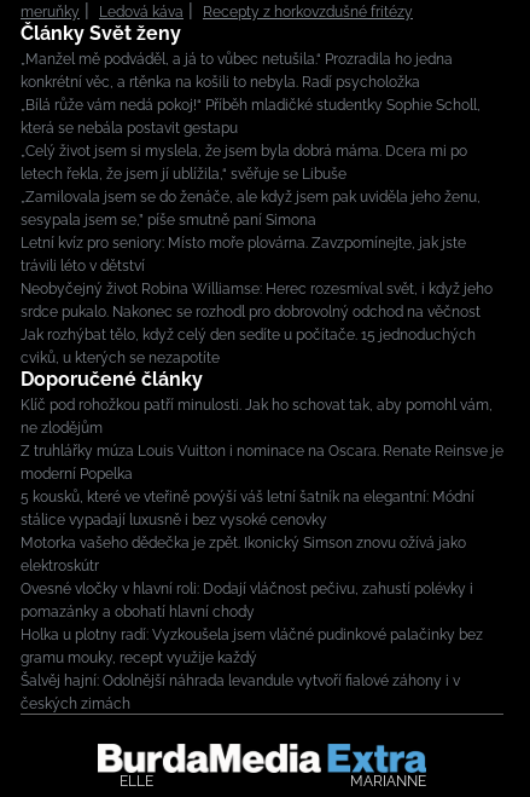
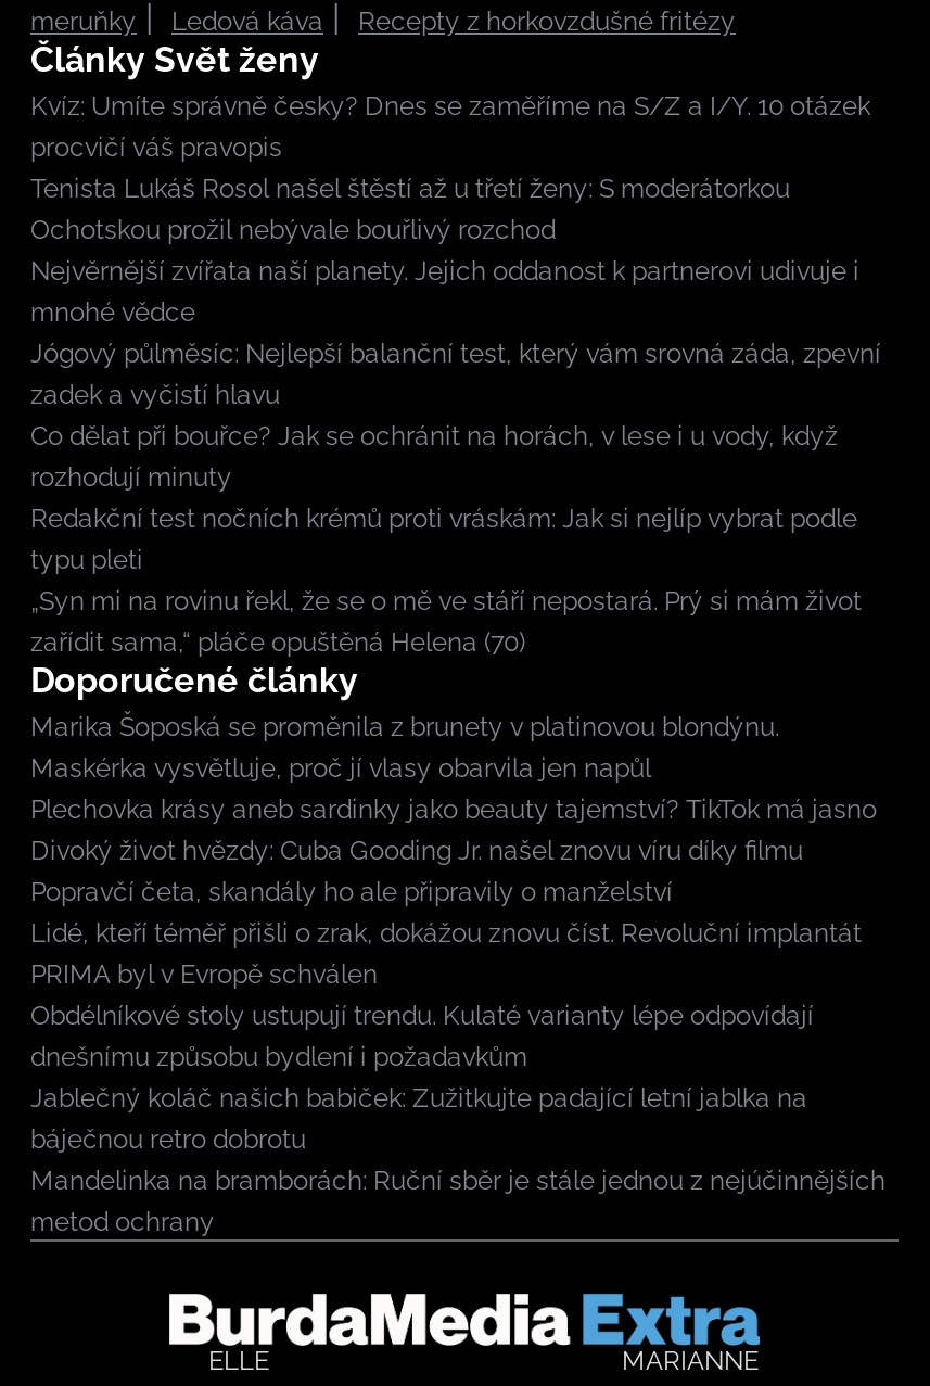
- „Manžel mě podváděl, a já to vůbec netušila.“ Prozradila ho jedna
- konkrétní věc, a rtěnka na košili to nebyla. Radí psycholožka
- „Bílá růže vám nedá pokoj!“ Příběh mladičké studentky Sophie Scholl,
- která se nebála postavit gestapu
- „Celý život jsem si myslela, že jsem byla dobrá máma. Dcera mi po
- letech řekla, že jsem jí ublížila,“ svěřuje se Libuše
- „Zamilovala jsem se do ženáče, ale když jsem pak uviděla jeho ženu,
- sesypala jsem se,” píše smutně paní Simona
- Letní kvíz pro seniory: Místo moře plovárna. Zavzpomínejte, jak jste
- trávili léto v dětství
- Neobyčejný život Robina Williamse: Herec rozesmíval svět, i když jeho
- srdce pukalo. Nakonec se rozhodl pro dobrovolný odchod na věčnost
- Jak rozhýbat tělo, když celý den sedíte u počítače. 15 jednoduchých
- cviků, u kterých se nezapotíte
+ Kvíz: Umíte správně česky? Dnes se zaměříme na S/Z a I/Y. 10 otázek
+ procvičí váš pravopis
+ Tenista Lukáš Rosol našel štěstí až u třetí ženy: S moderátorkou
+ Ochotskou prožil nebývale bouřlivý rozchod
+ Nejvěrnější zvířata naší planety. Jejich oddanost k partnerovi udivuje i
+ mnohé vědce
+ Jógový půlměsíc: Nejlepší balanční test, který vám srovná záda, zpevní
+ zadek a vyčistí hlavu
+ Co dělat při bouřce? Jak se ochránit na horách, v lese i u vody, když
+ rozhodují minuty
+ Redakční test nočních krémů proti vráskám: Jak si nejlíp vybrat podle
+ typu pleti
+ „Syn mi na rovinu řekl, že se o mě ve stáří nepostará. Prý si mám život
+ zařídit sama,“ pláče opuštěná Helena (70)

- Klíč pod rohožkou patří minulosti. Jak ho schovat tak, aby pomohl vám,
- ne zlodějům
- Z truhlářky múza Louis Vuitton i nominace na Oscara. Renate Reinsve je
- moderní Popelka
- 5 kousků, které ve vteřině povýší váš letní šatník na elegantní: Módní
- stálice vypadají luxusně i bez vysoké cenovky
- Motorka vašeho dědečka je zpět. Ikonický Simson znovu ožívá jako
- elektroskútr
- Ovesné vločky v hlavní roli: Dodají vláčnost pečivu, zahustí polévky i
- pomazánky a obohatí hlavní chody
- Holka u plotny radí: Vyzkoušela jsem vláčné pudinkové palačinky bez
- gramu mouky, recept využije každý
- Šalvěj hajní: Odolnější náhrada levandule vytvoří fialové záhony i v
- českých zimách
+ Marika Šoposká se proměnila z brunety v platinovou blondýnu.
+ Maskérka vysvětluje, proč jí vlasy obarvila jen napůl
+ Plechovka krásy aneb sardinky jako beauty tajemství? TikTok má jasno
+ Divoký život hvězdy: Cuba Gooding Jr. našel znovu víru díky filmu
+ Popravčí četa, skandály ho ale připravily o manželství
+ Lidé, kteří téměř přišli o zrak, dokážou znovu číst. Revoluční implantát
+ PRIMA byl v Evropě schválen
+ Obdélníkové stoly ustupují trendu. Kulaté varianty lépe odpovídají
+ dnešnímu způsobu bydlení i požadavkům
+ Jablečný koláč našich babiček: Zužitkujte padající letní jablka na
+ báječnou retro dobrotu
+ Mandelinka na bramborách: Ruční sběr je stále jednou z nejúčinnějších
+ metod ochrany
